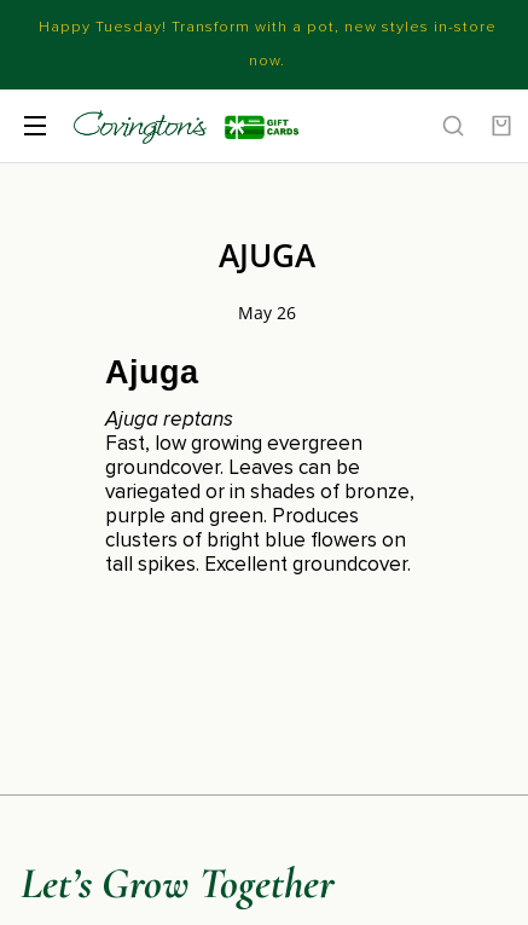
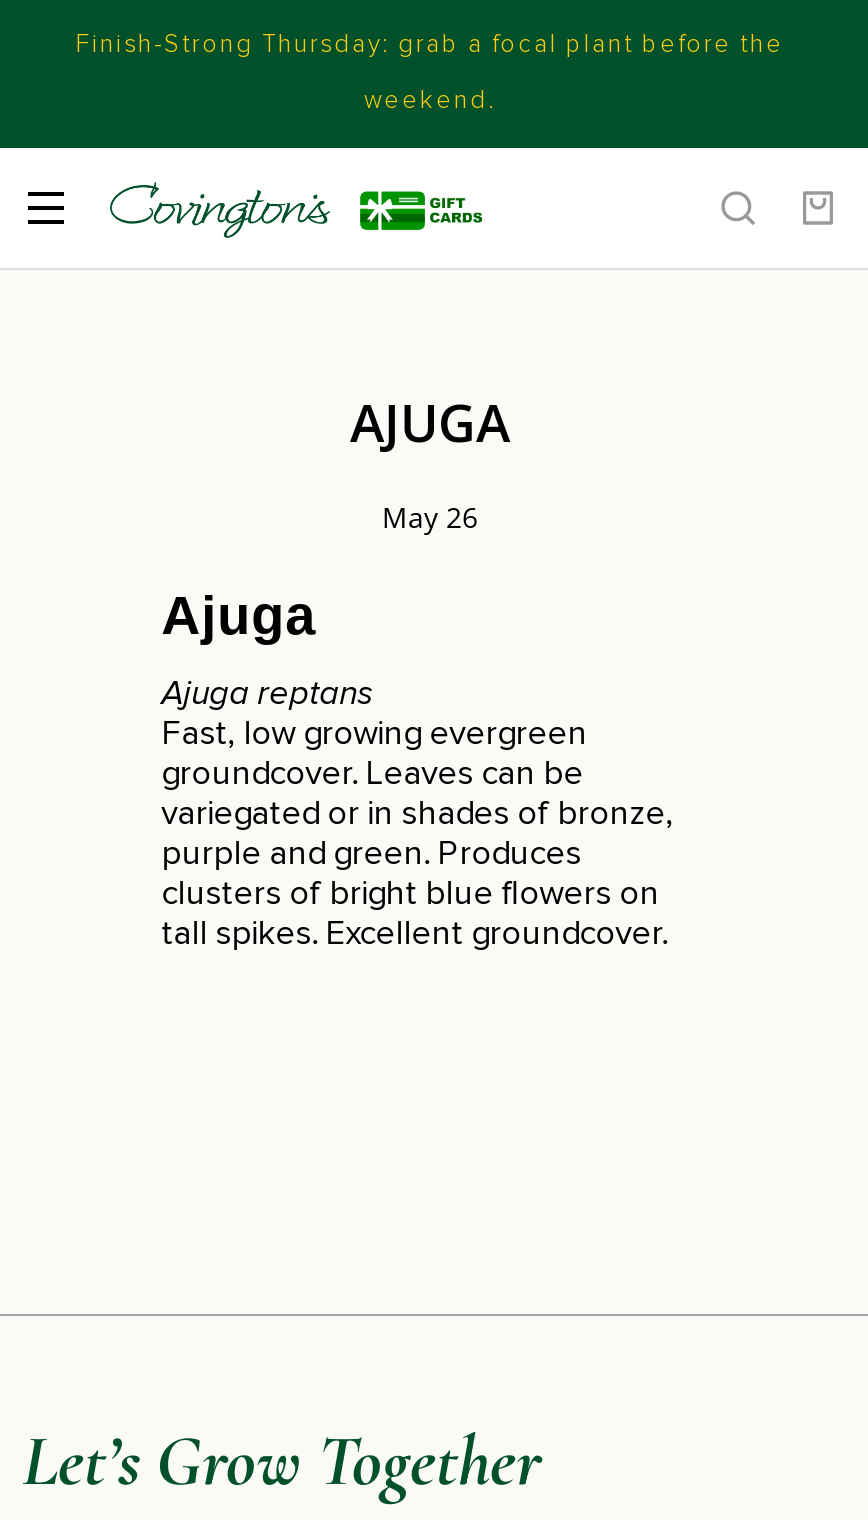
- Happy Tuesday! Transform with a pot, new styles in-store
+ Finish-Strong Thursday: grab a focal plant before the

- now.
+ weekend.
